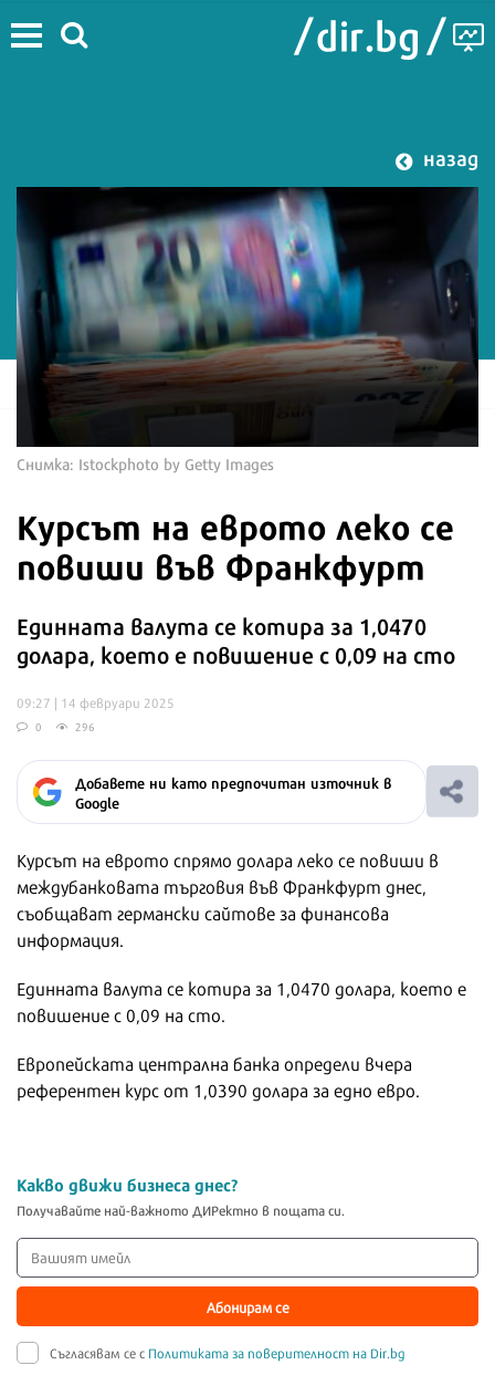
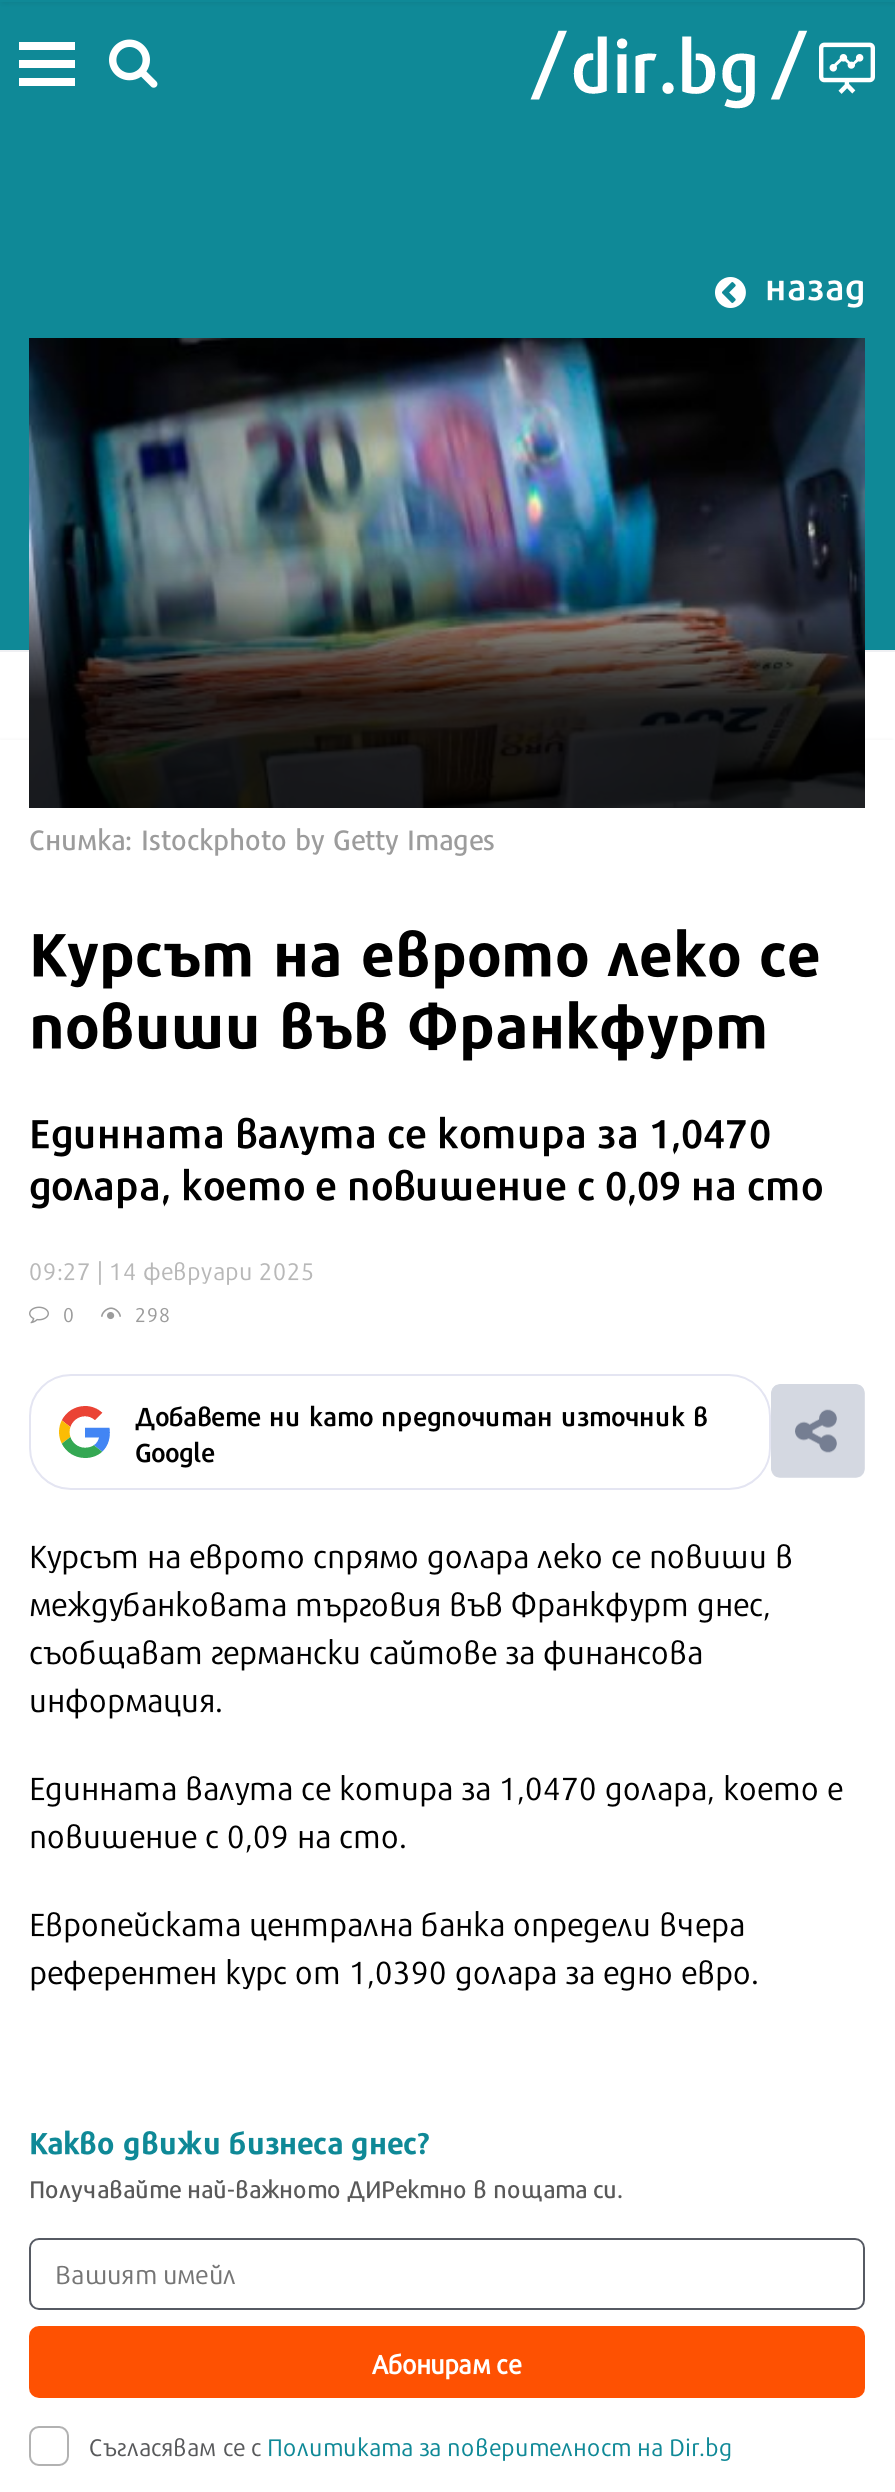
- 0 296
+ 0 298
